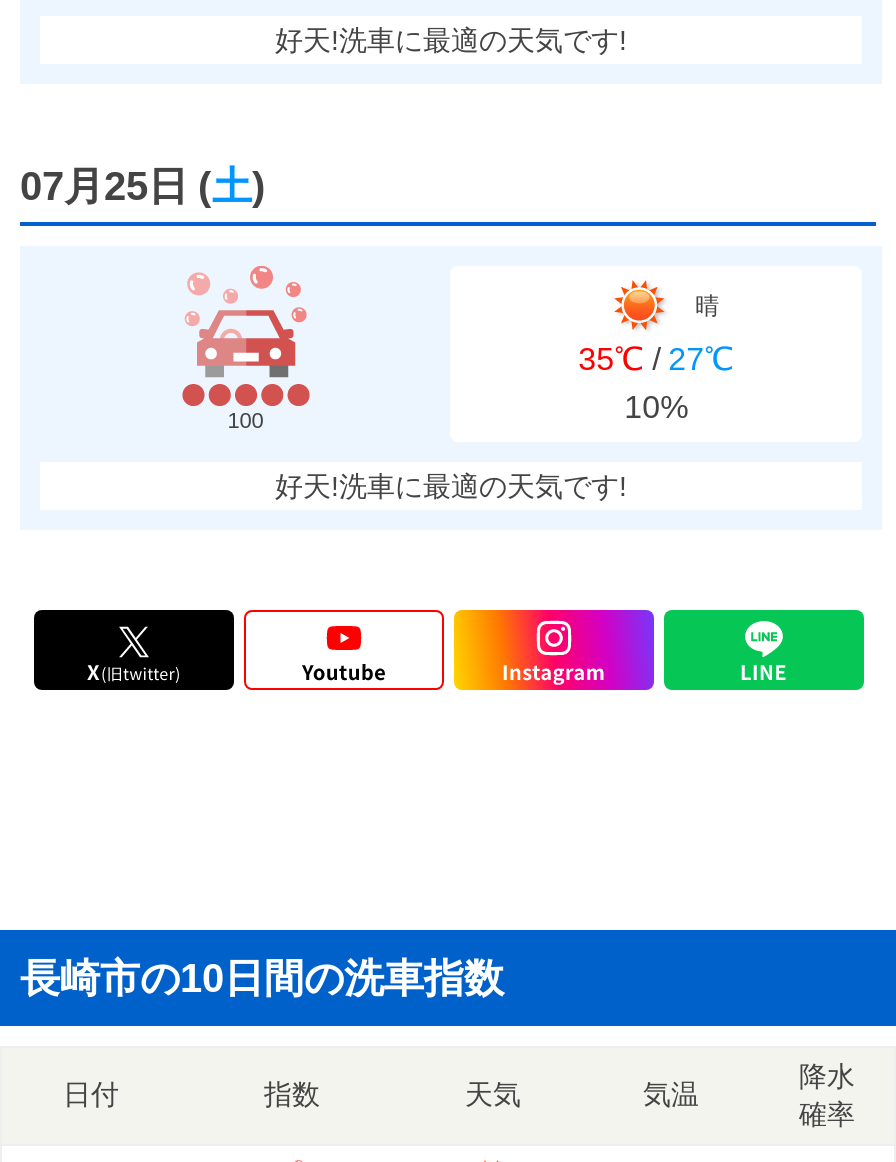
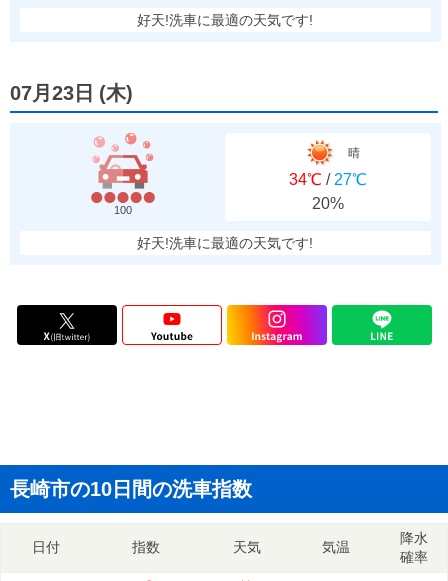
- 07月25日 (土)
+ 07月23日 (木)

- 35℃ / 27℃
+ 34℃ / 27℃

- 10%
+ 20%
